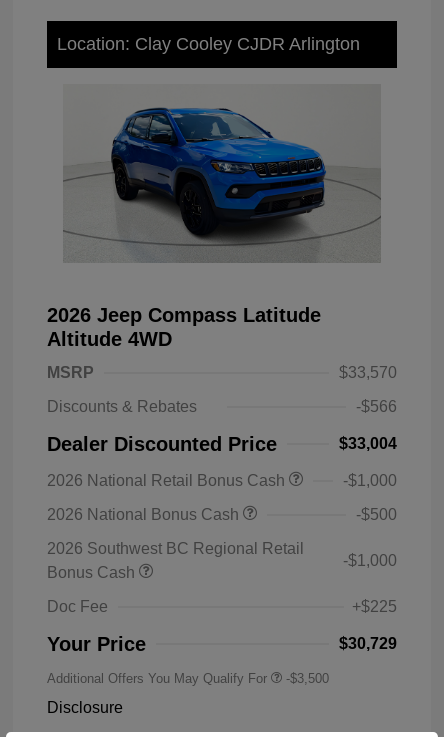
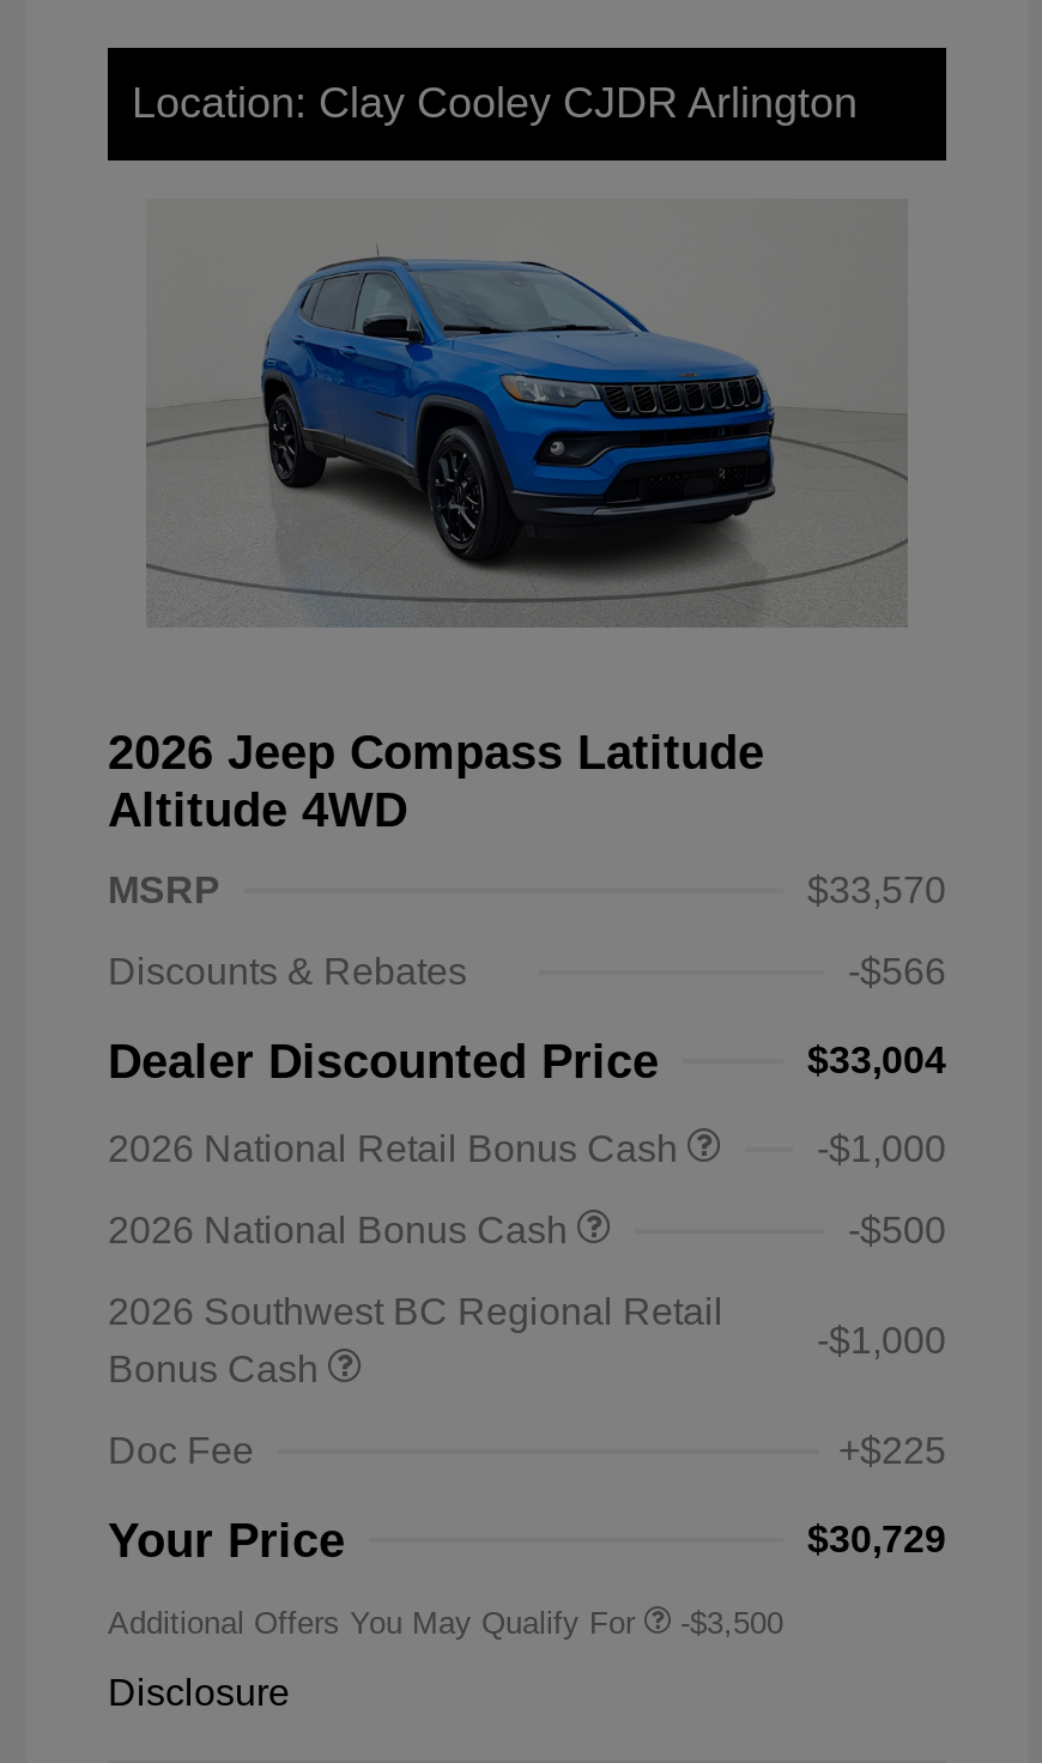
- [image]
+ [image]
